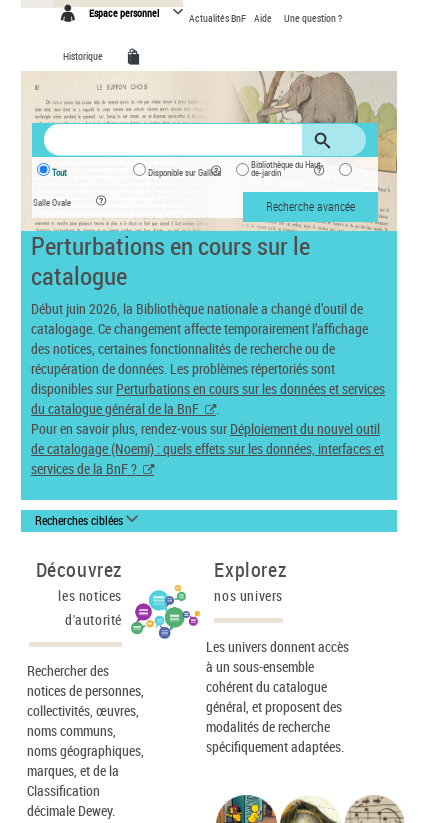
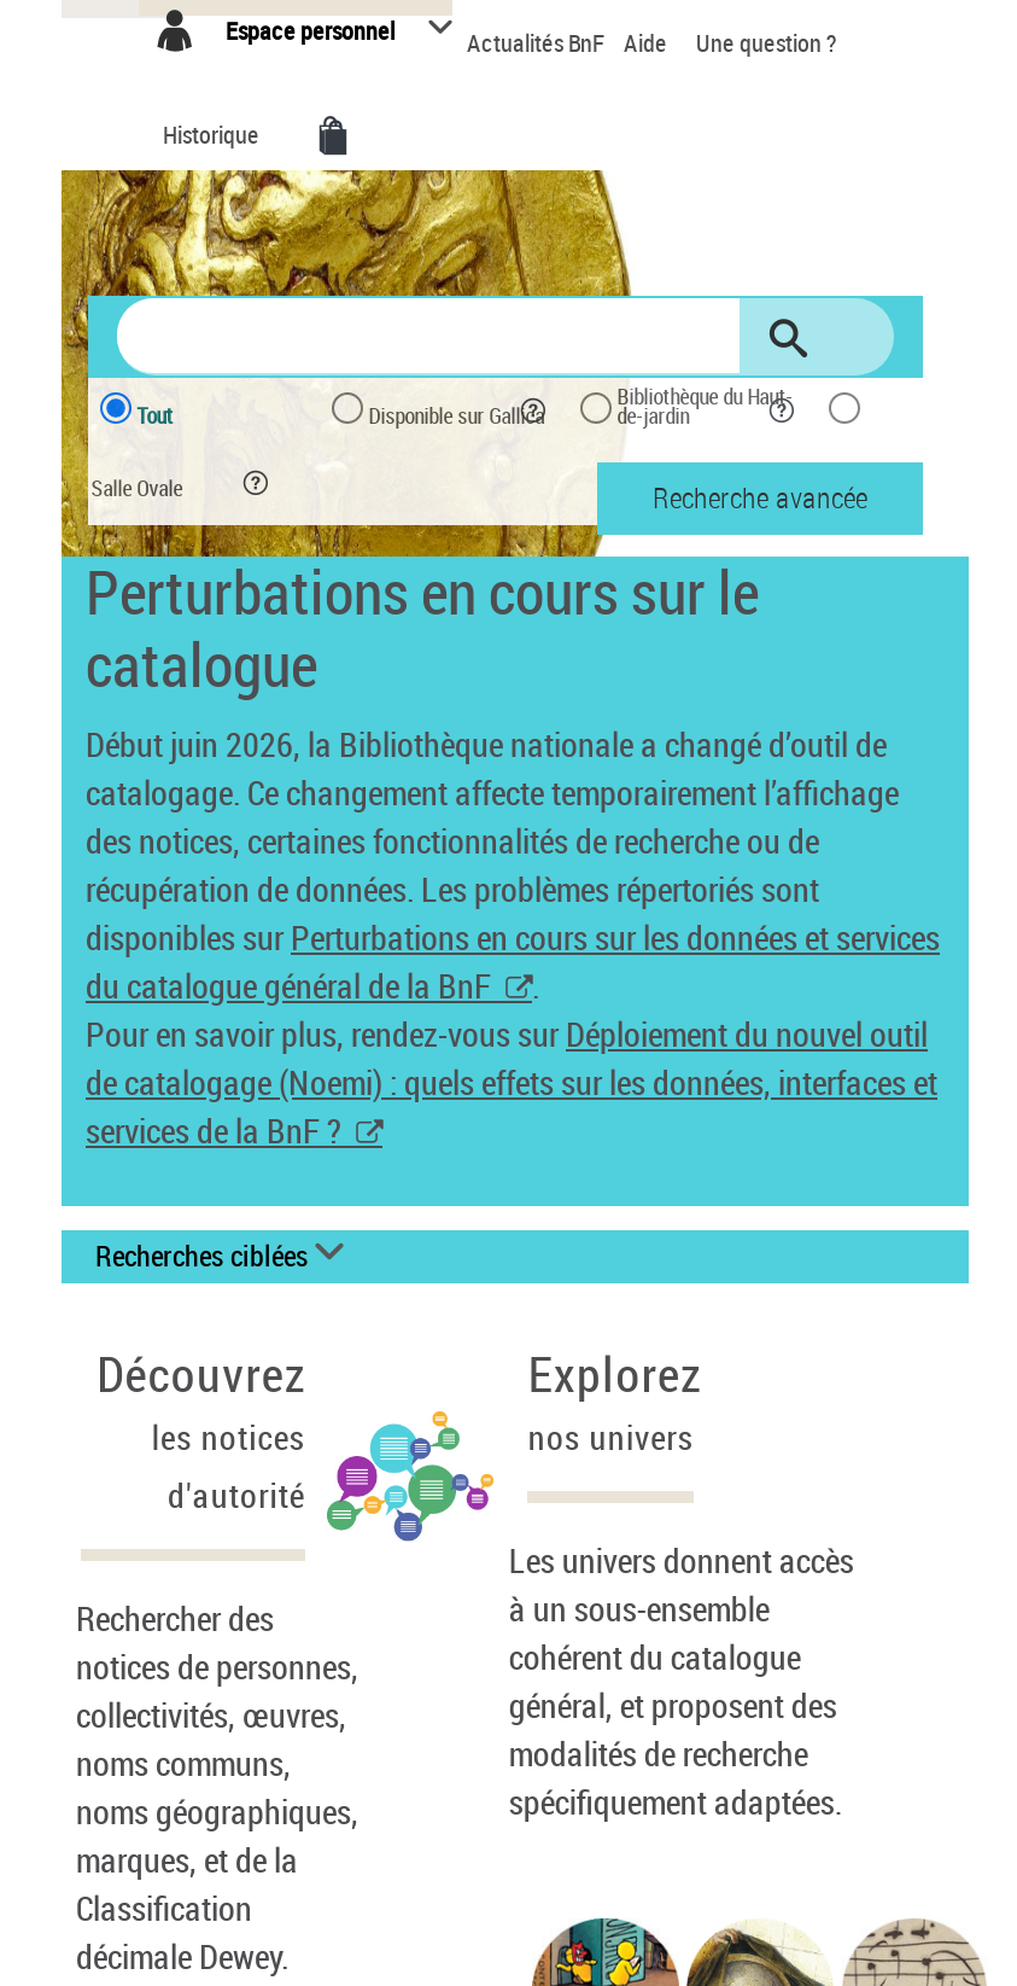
- [image]
+ [image]
